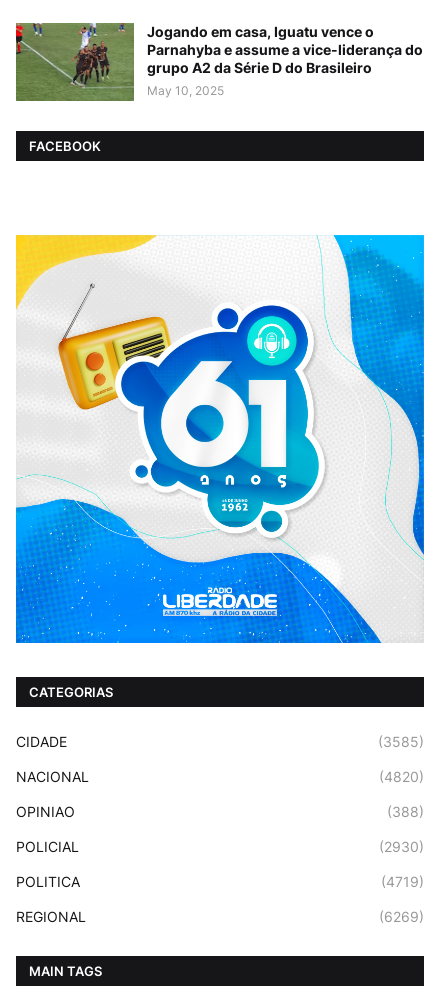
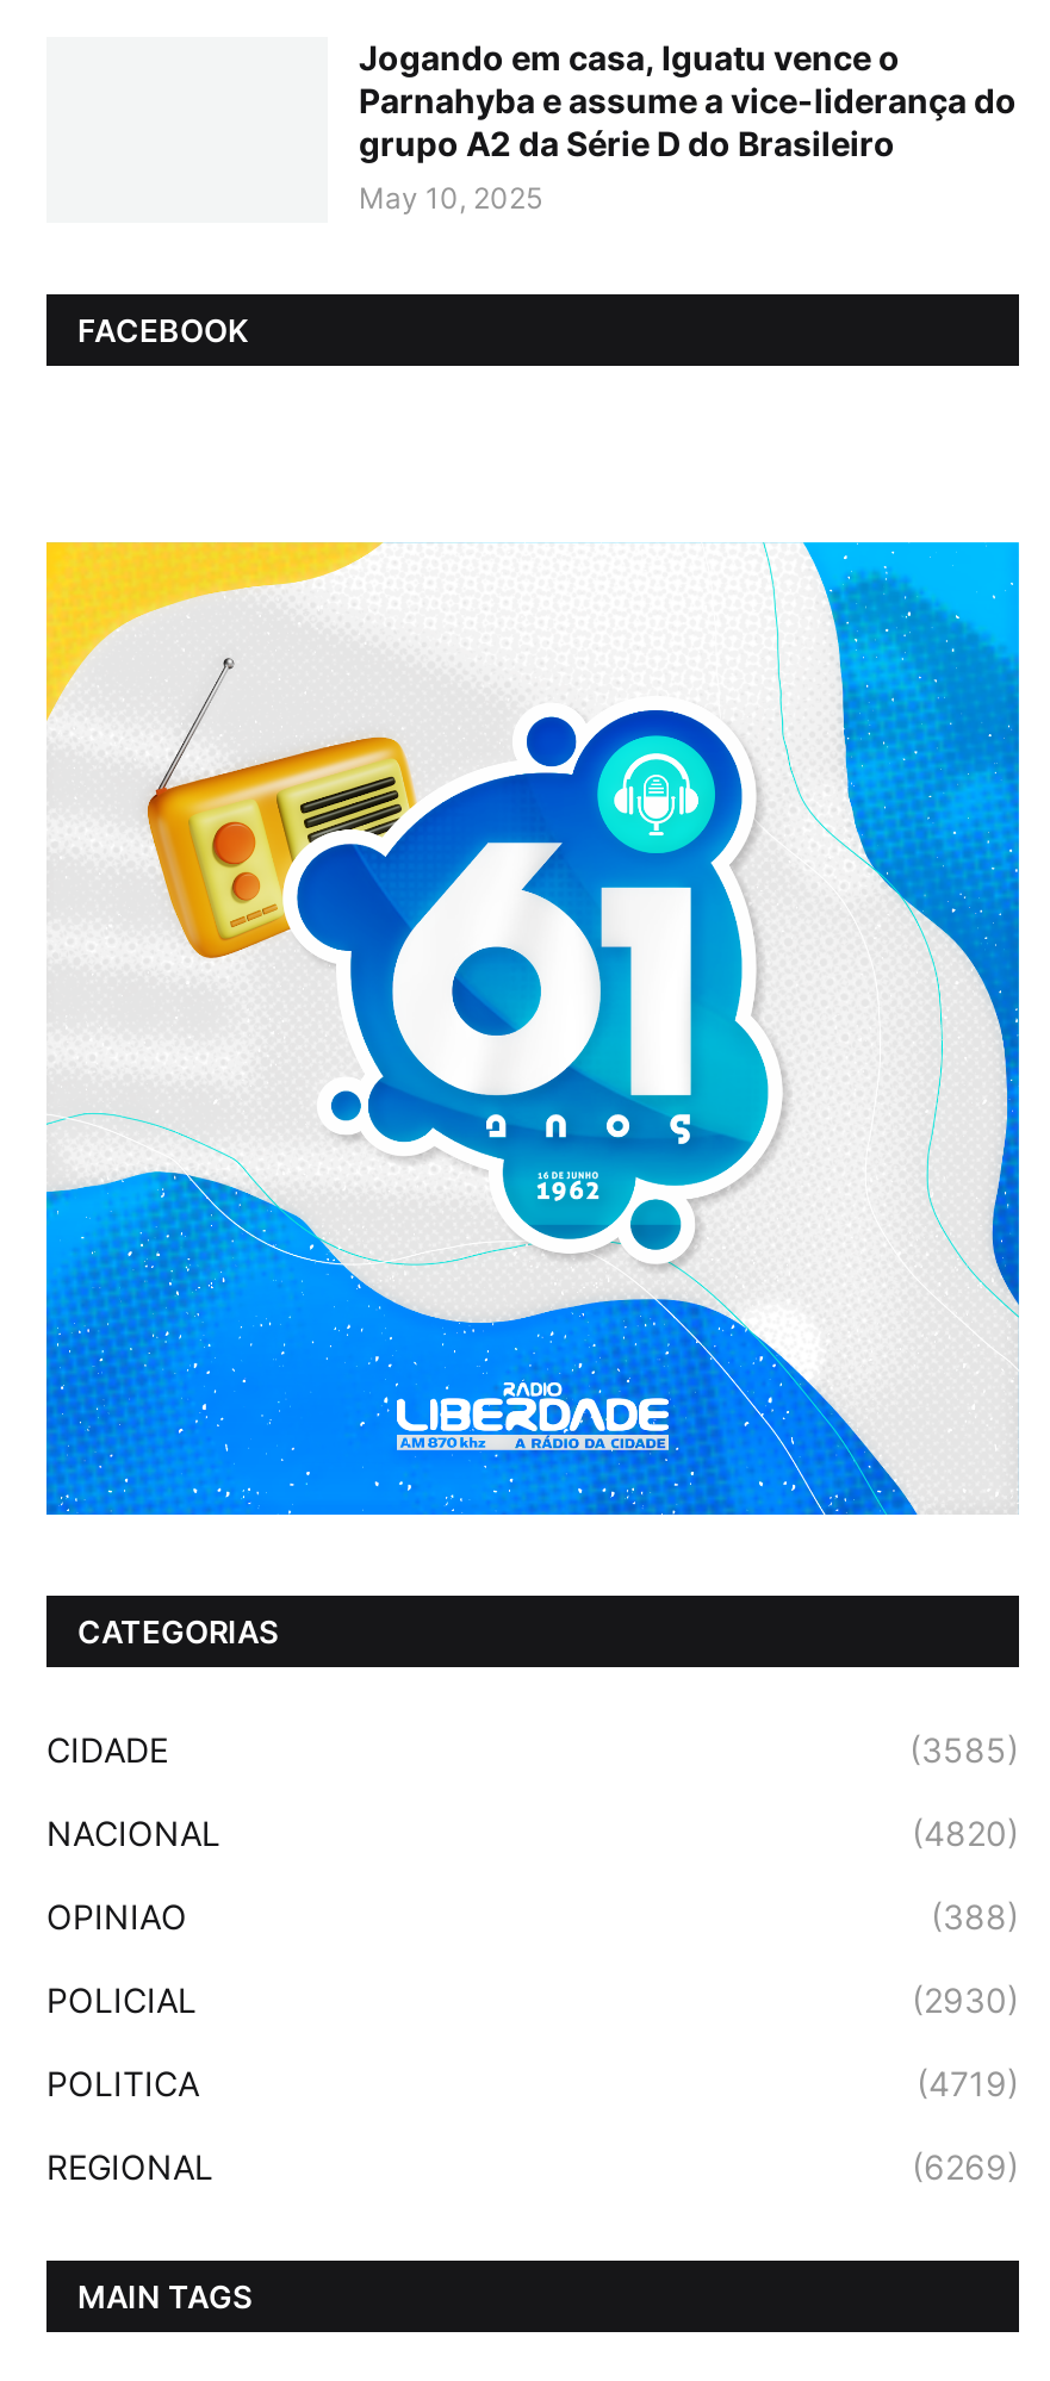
- [image]
